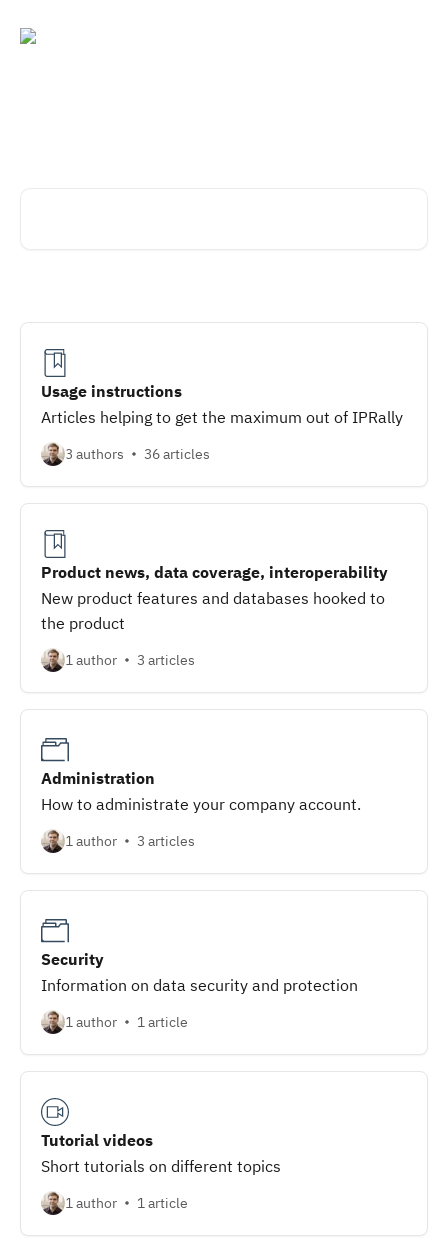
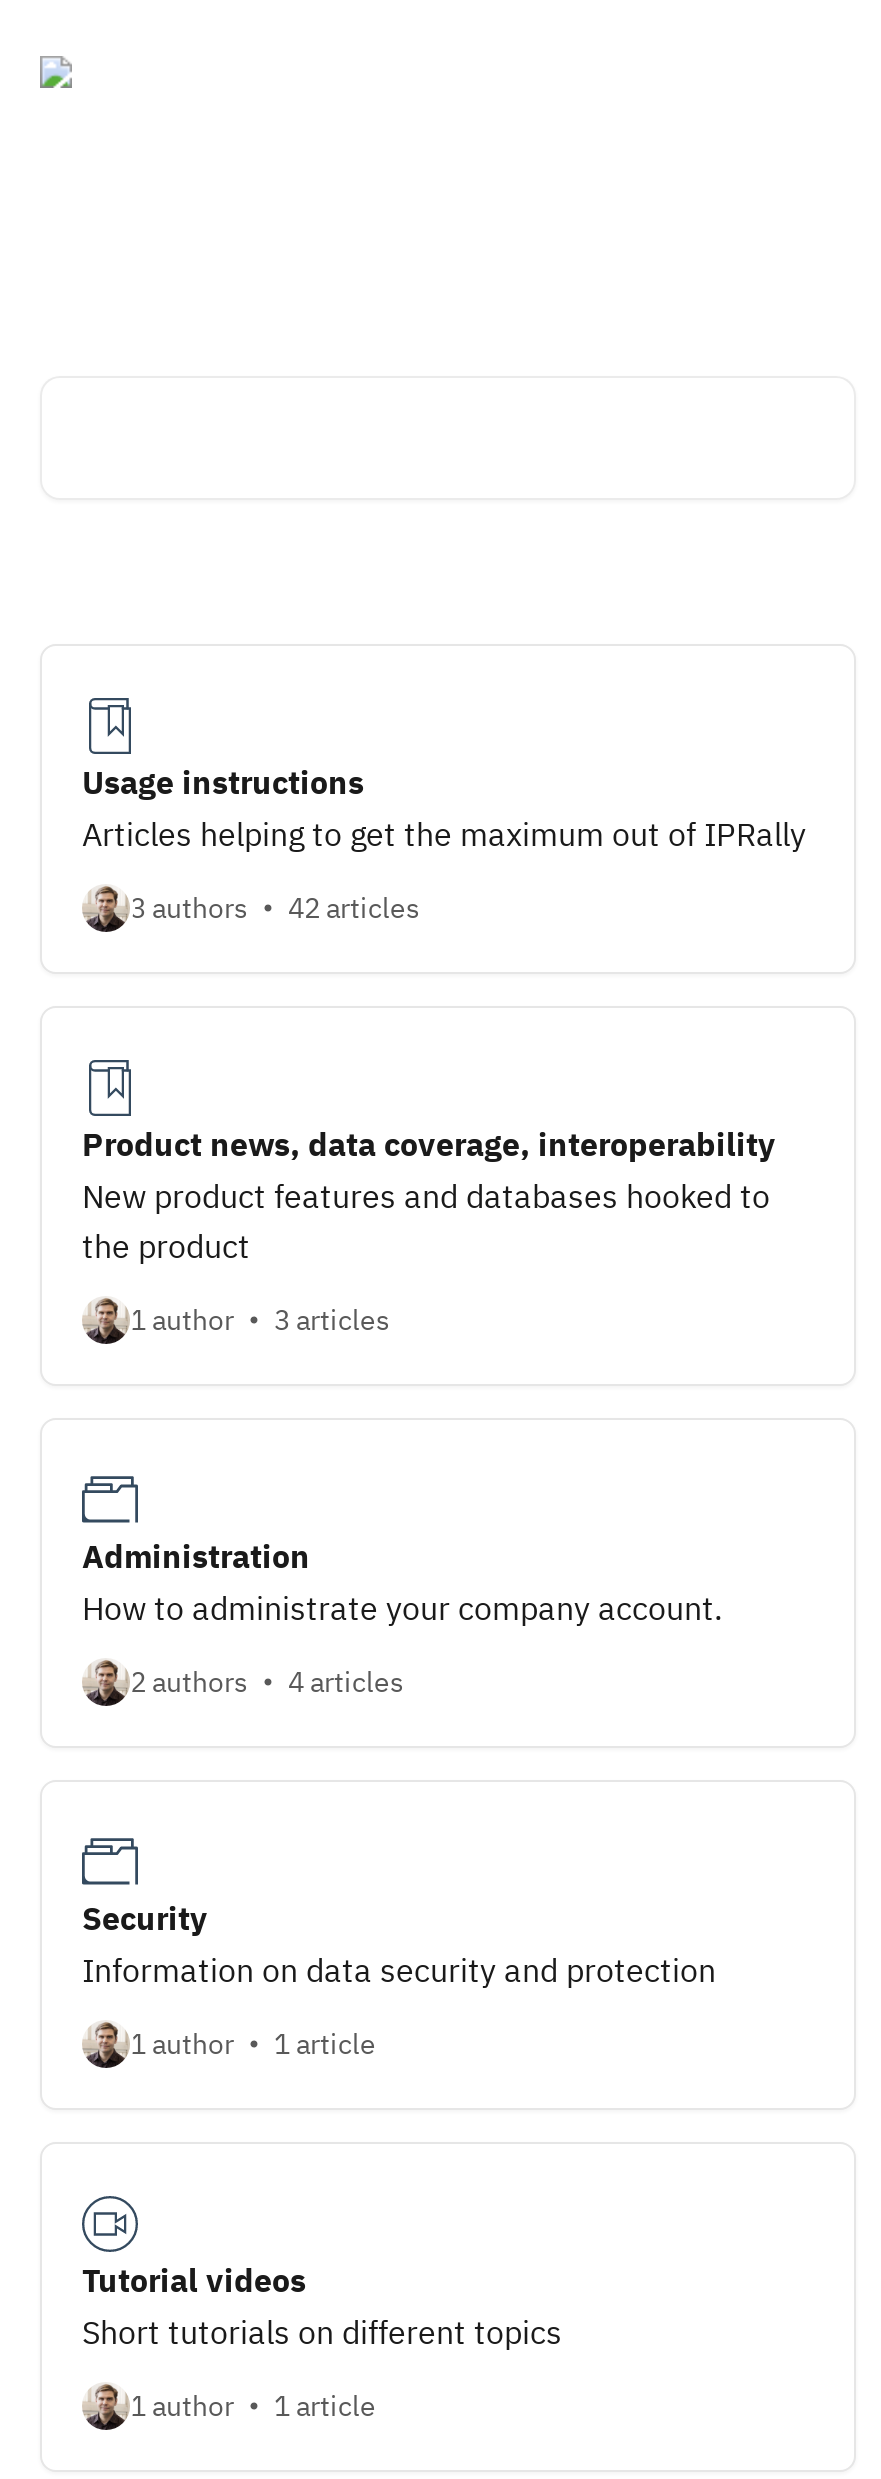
- 3 authors 36 articles
+ 3 authors 42 articles

- 1 author
- 3 articles
+ 2 authors
+ 4 articles
